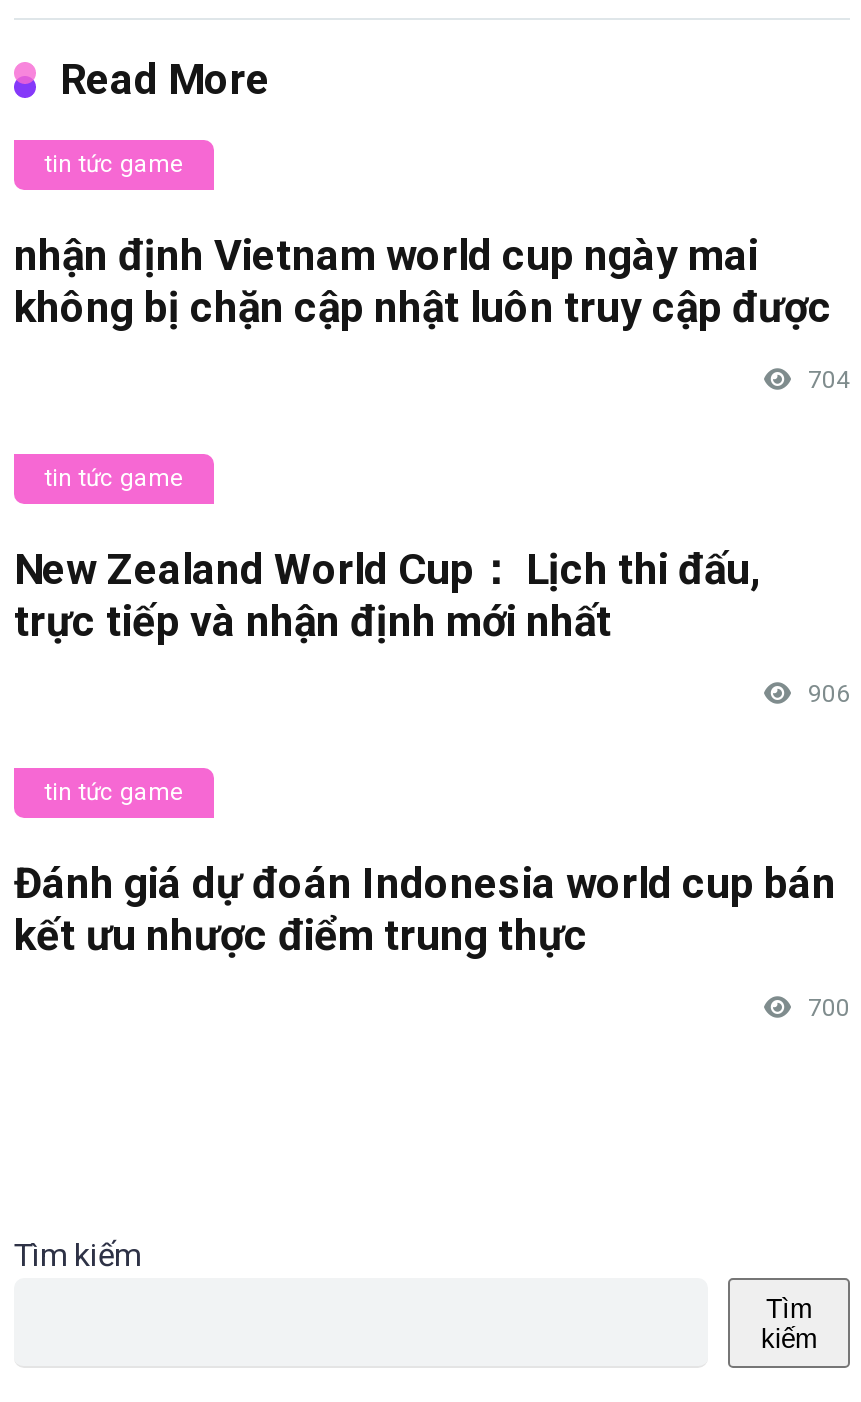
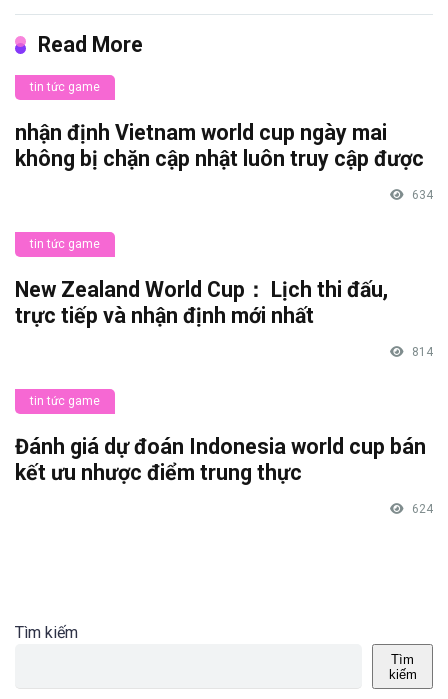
- 704
+ 634

- 906
+ 814

- 700
+ 624
